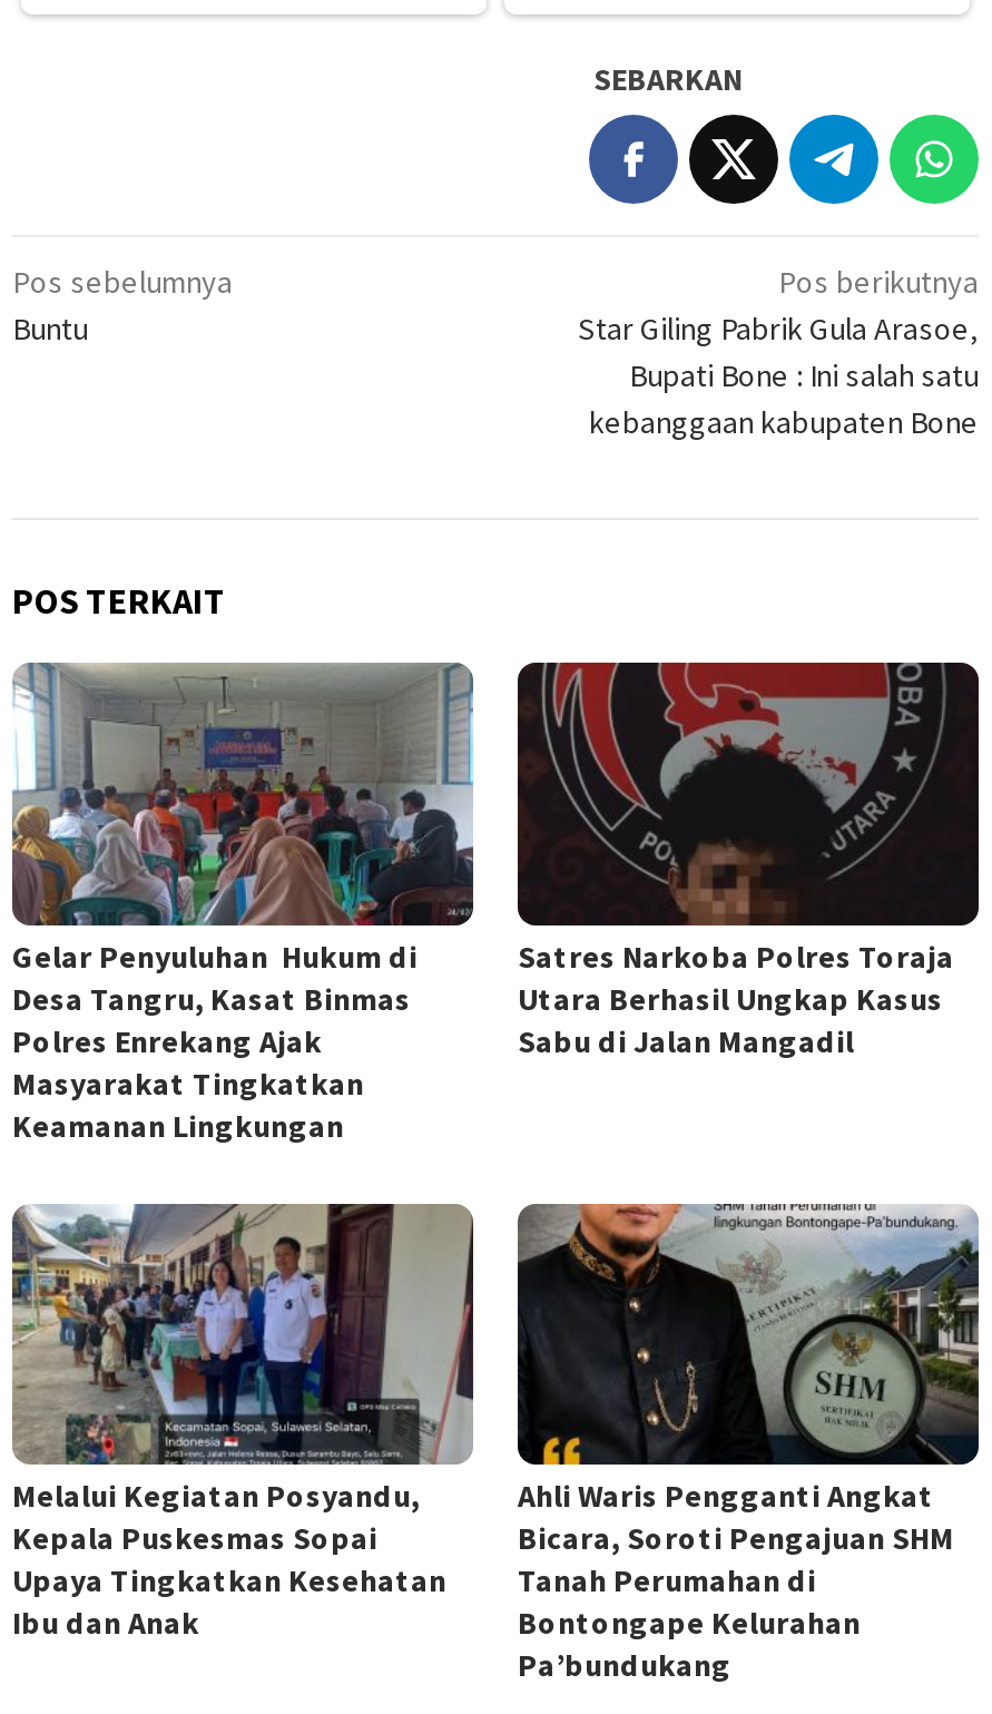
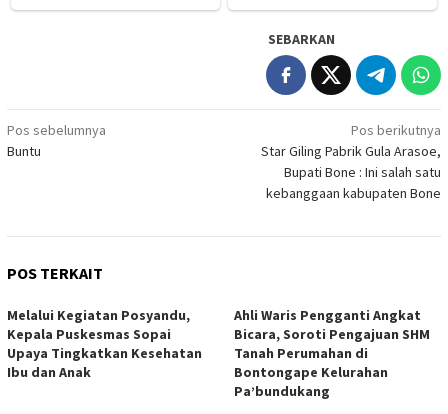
- [image]
- Gelar Penyuluhan Hukum di
- Desa Tangru, Kasat Binmas
- Polres Enrekang Ajak
- Masyarakat Tingkatkan
- Keamanan Lingkungan

- [image]
- Satres Narkoba Polres Toraja
- Utara Berhasil Ungkap Kasus
- Sabu di Jalan Mangadil

- [image]

- [image]
